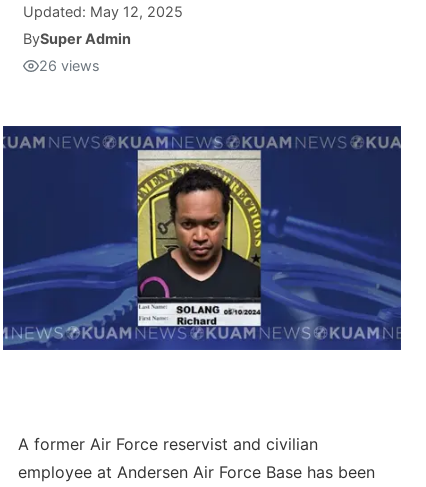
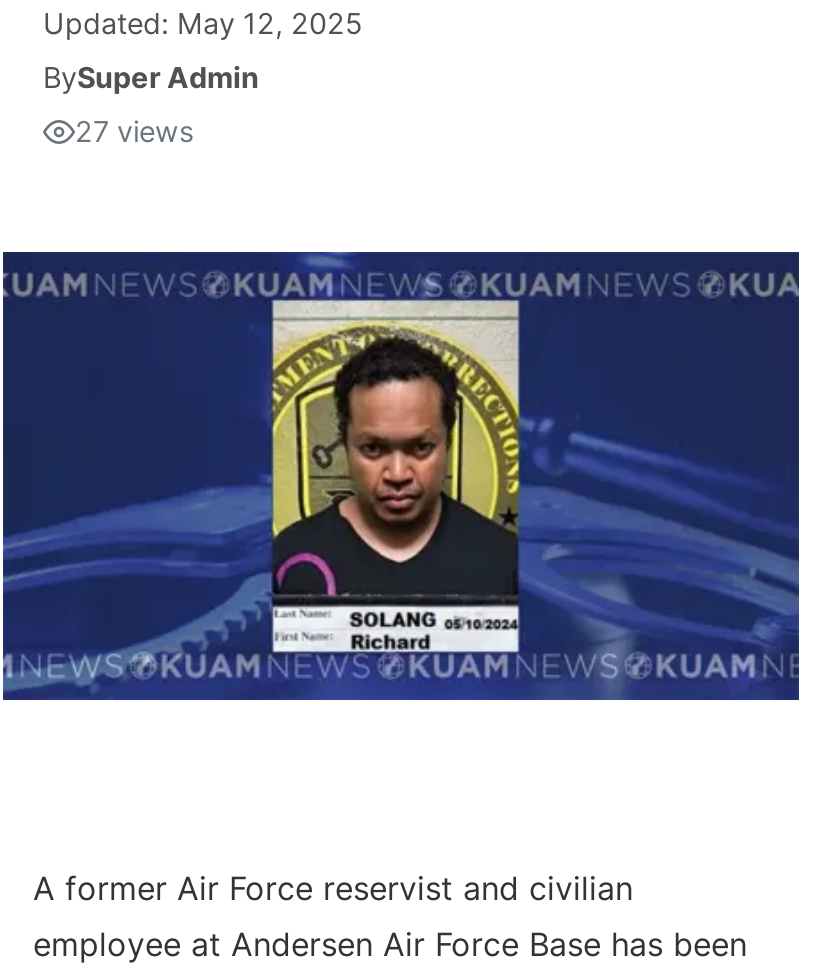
- 26 views
+ 27 views
